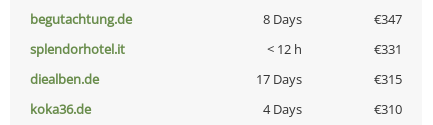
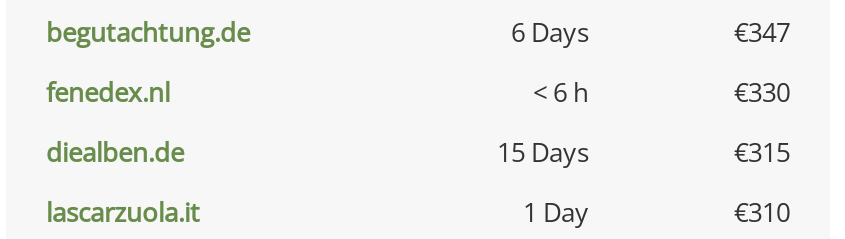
- 8 Days
+ 6 Days

- splendorhotel.it
- < 12 h
- €331
+ fenedex.nl
+ < 6 h
+ €330

- 17 Days
+ 15 Days

- koka36.de
- 4 Days
+ lascarzuola.it
+ 1 Day
